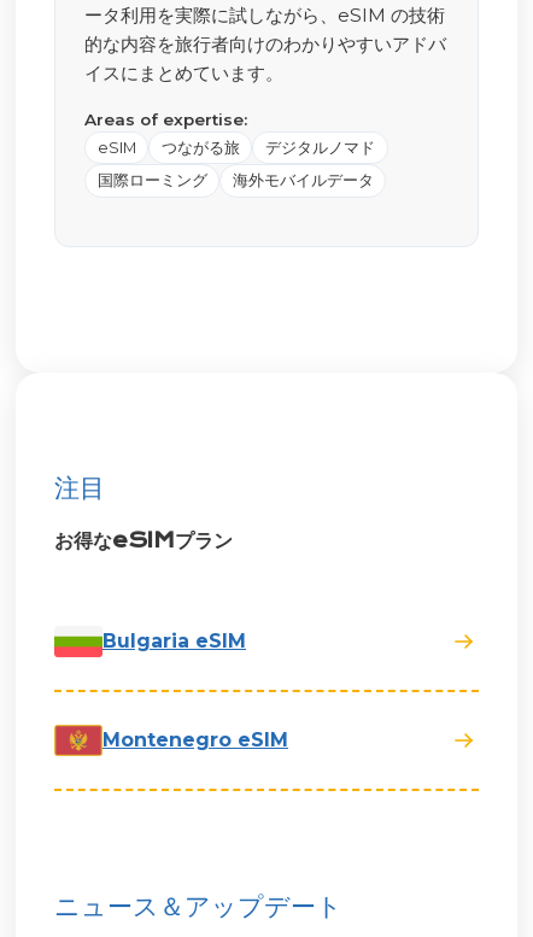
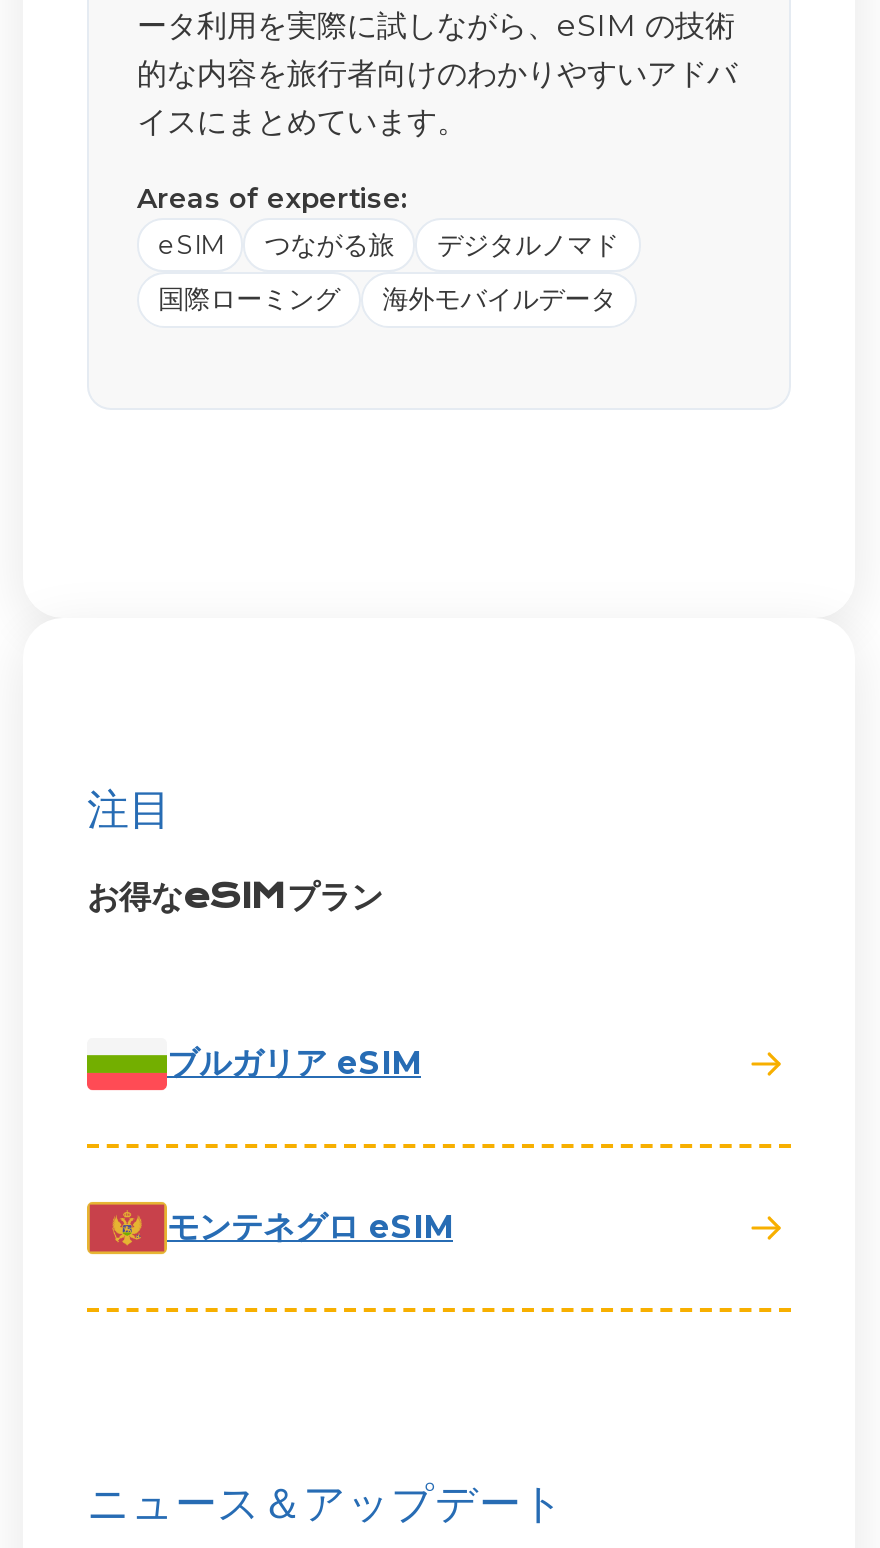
- Bulgaria eSIM
+ ブルガリア eSIM

- Montenegro eSIM
+ モンテネグロ eSIM
